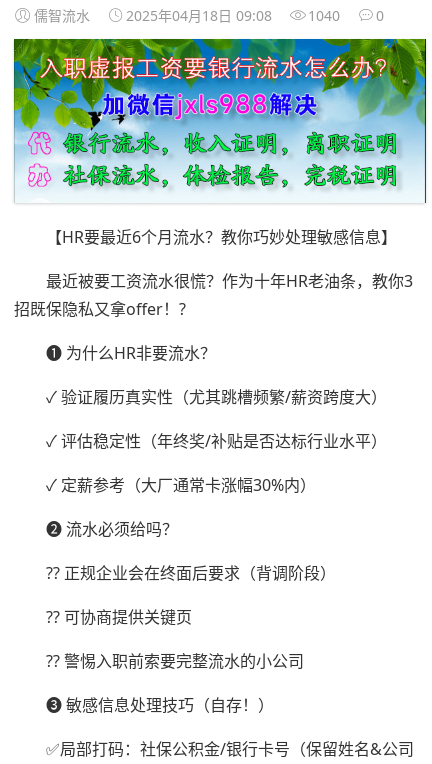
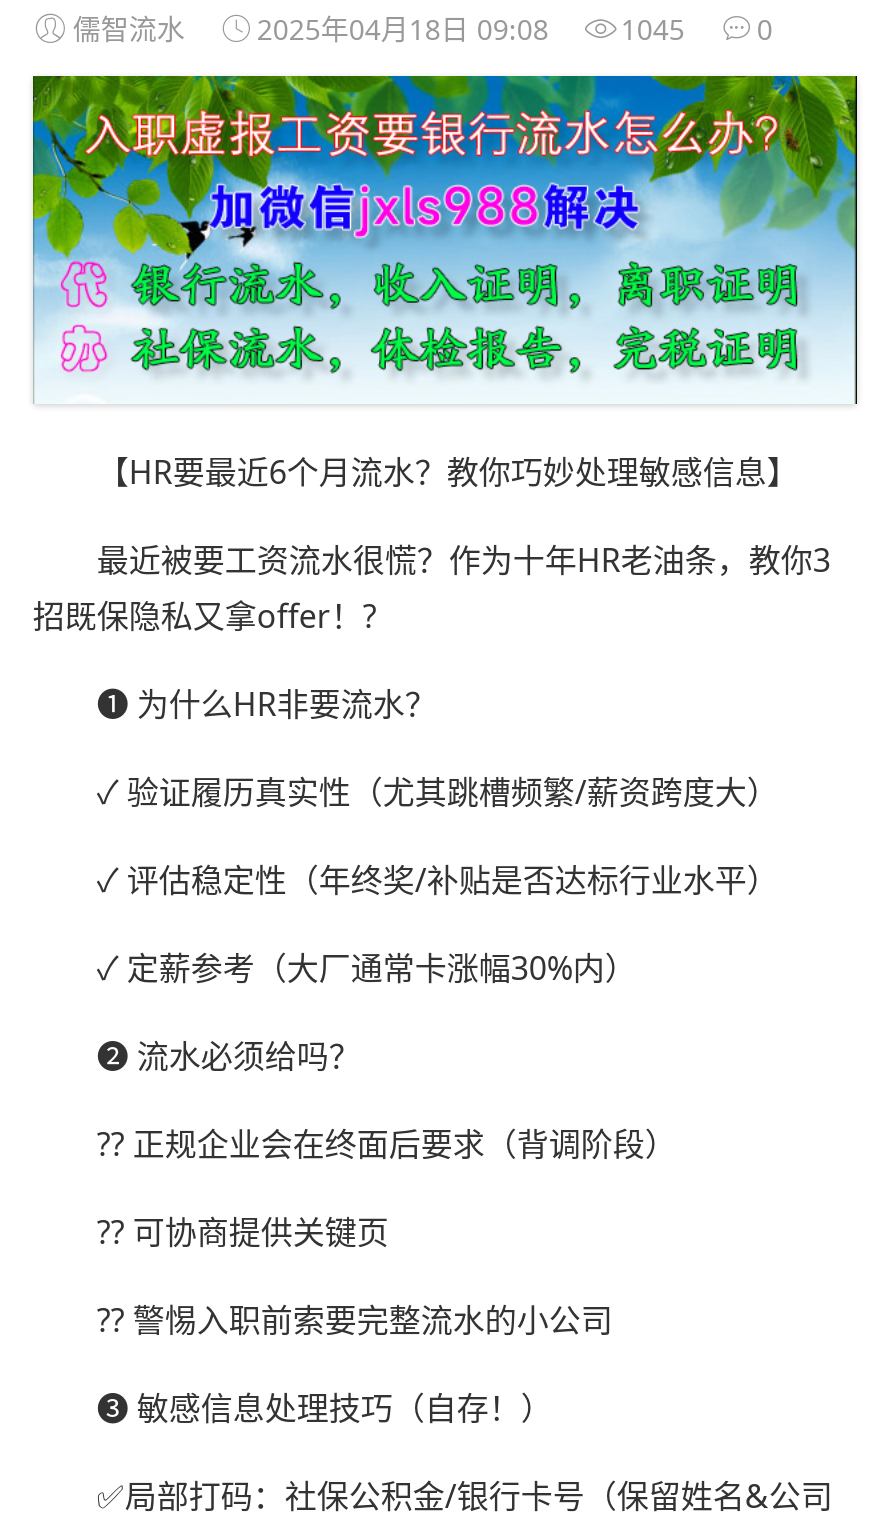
- 儒智流水 2025年04月18日 09:08 1040 0
+ 儒智流水 2025年04月18日 09:08 1045 0
